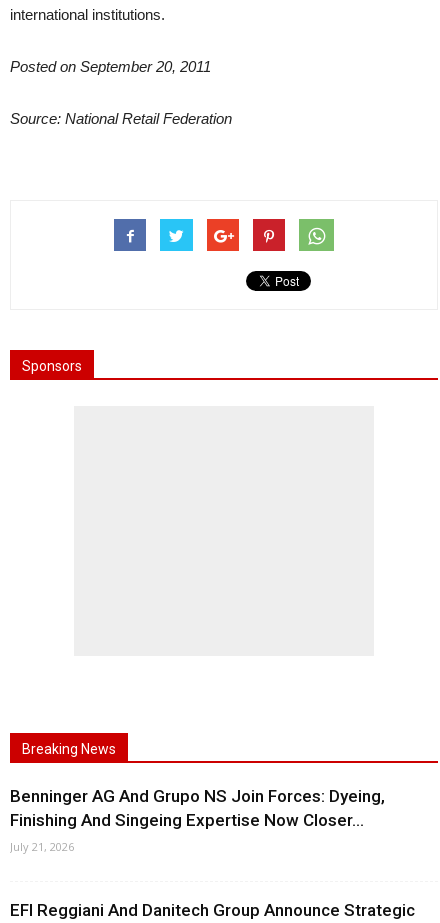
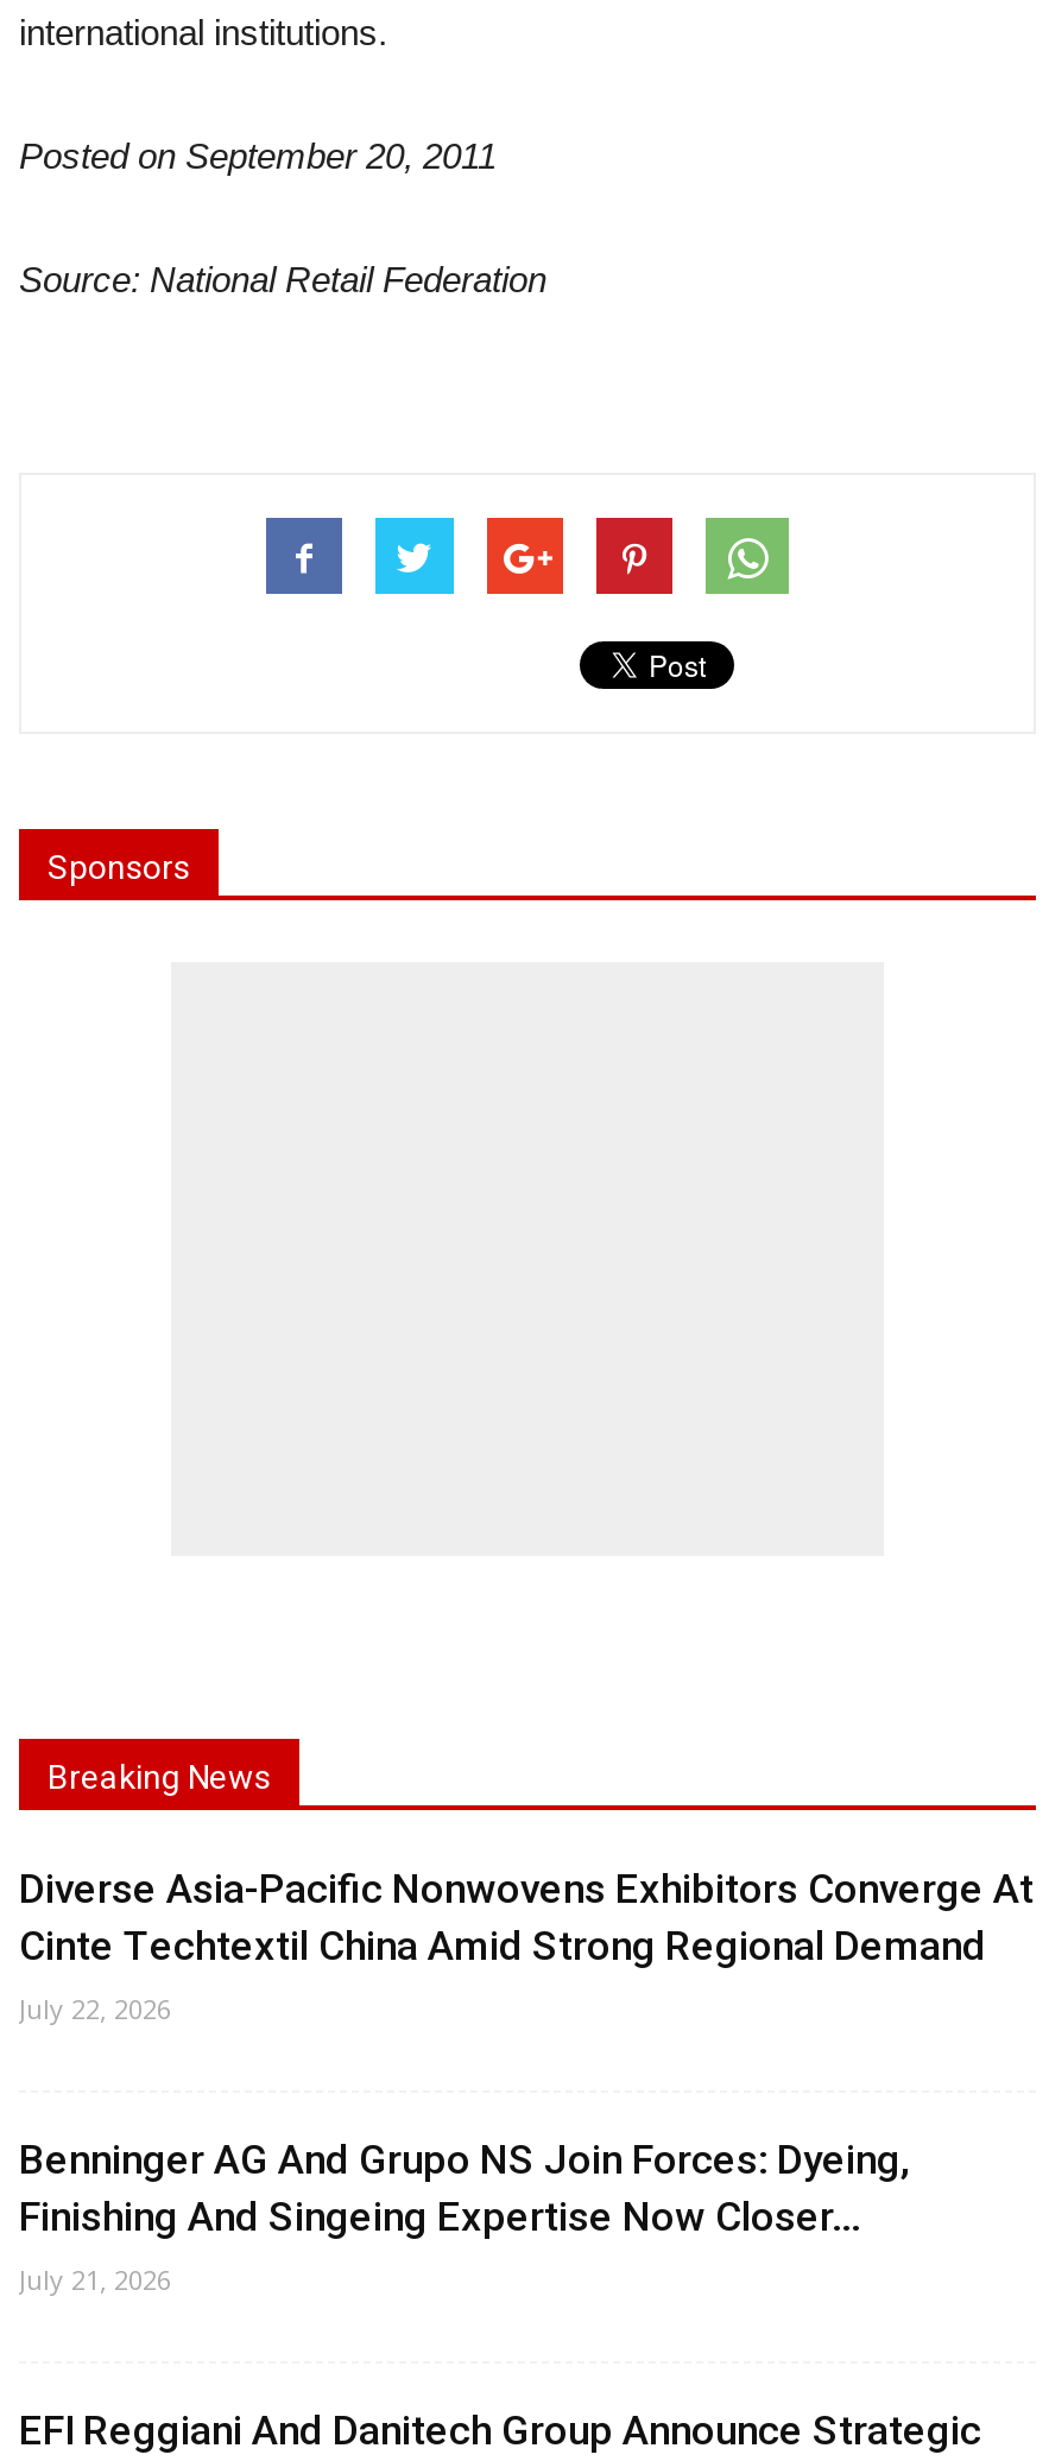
+ Diverse Asia-Pacific Nonwovens Exhibitors Converge At
+ Cinte Techtextil China Amid Strong Regional Demand
+ July 22, 2026
